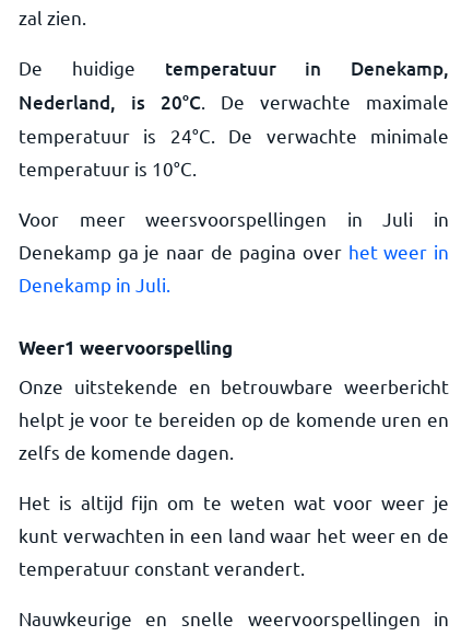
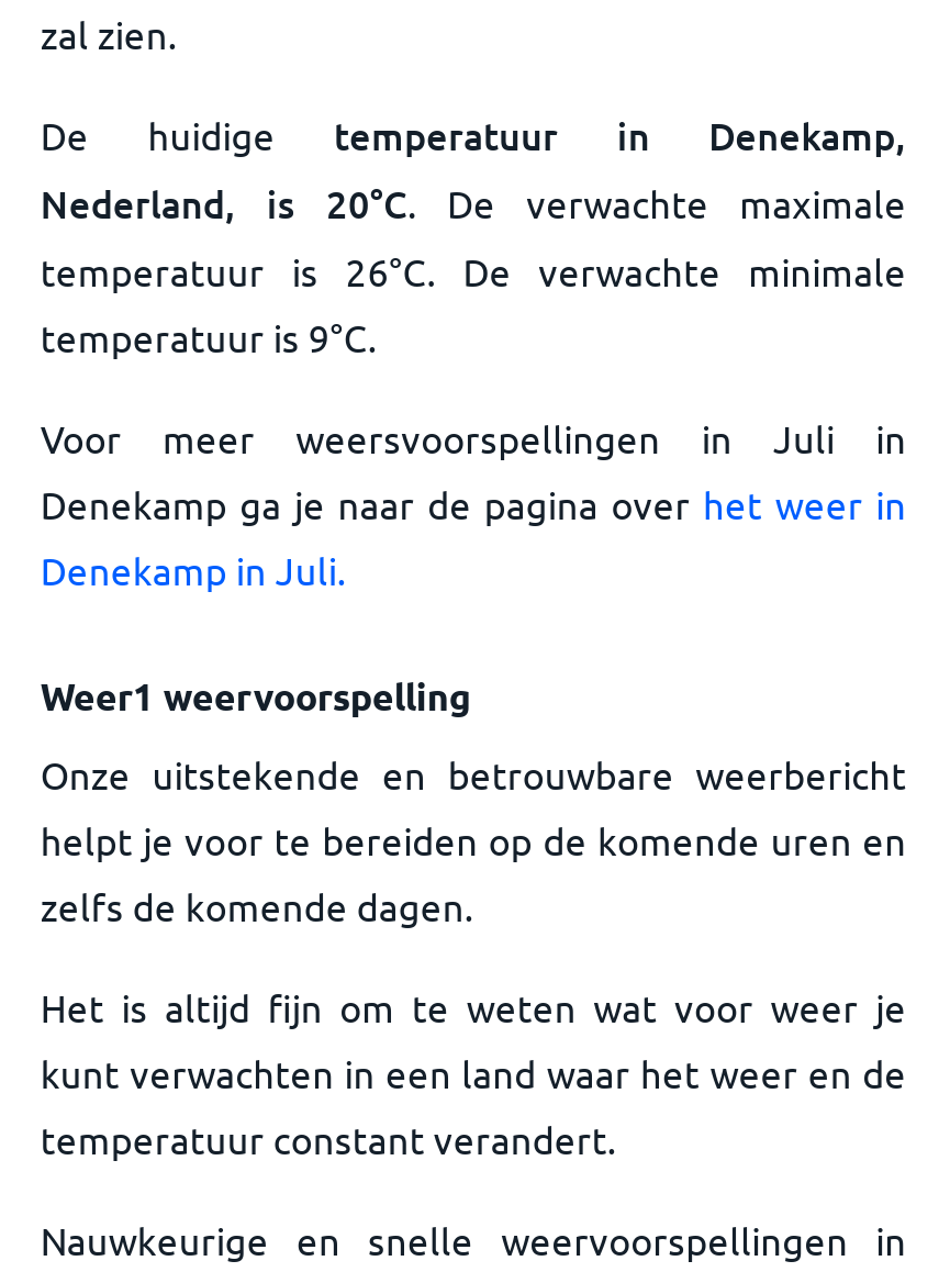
- temperatuur is 24°C. De verwachte minimale
+ temperatuur is 26°C. De verwachte minimale

- temperatuur is 10°C.
+ temperatuur is 9°C.
